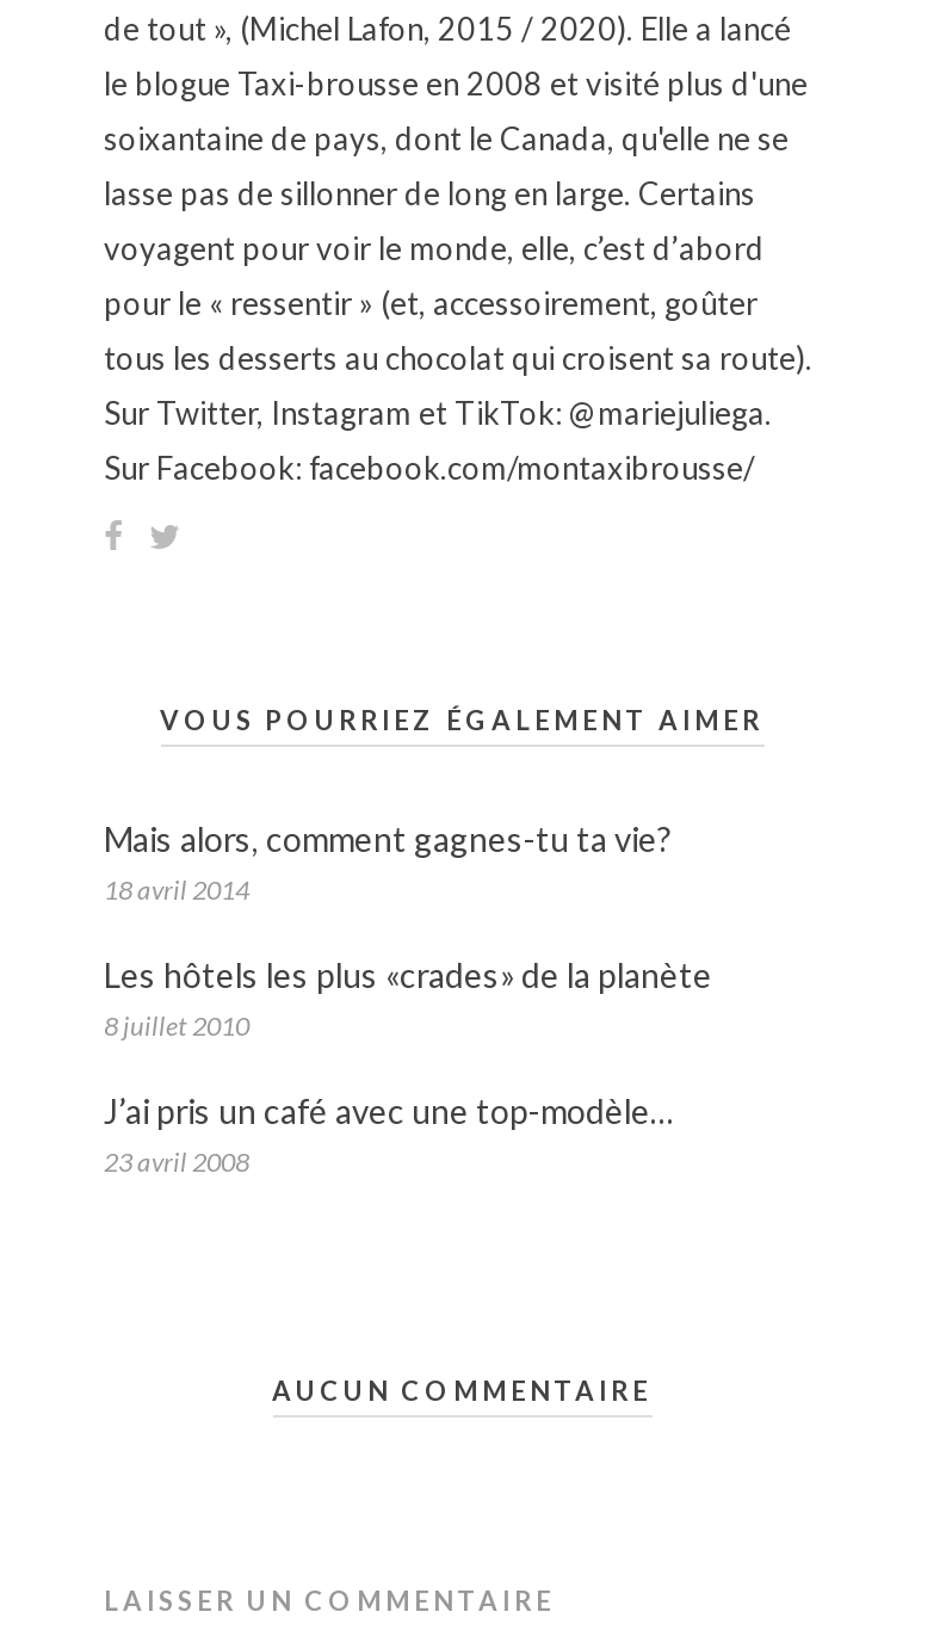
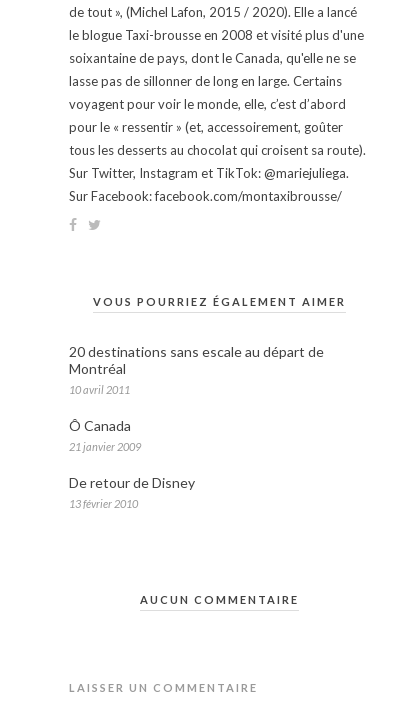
- Mais alors, comment gagnes-tu ta vie?
- 18 avril 2014
+ 20 destinations sans escale au départ de
+ Montréal
+ 10 avril 2011

- Les hôtels les plus «crades» de la planète
- 8 juillet 2010
+ Ô Canada
+ 21 janvier 2009

- J’ai pris un café avec une top-modèle…
- 23 avril 2008
+ De retour de Disney
+ 13 février 2010
